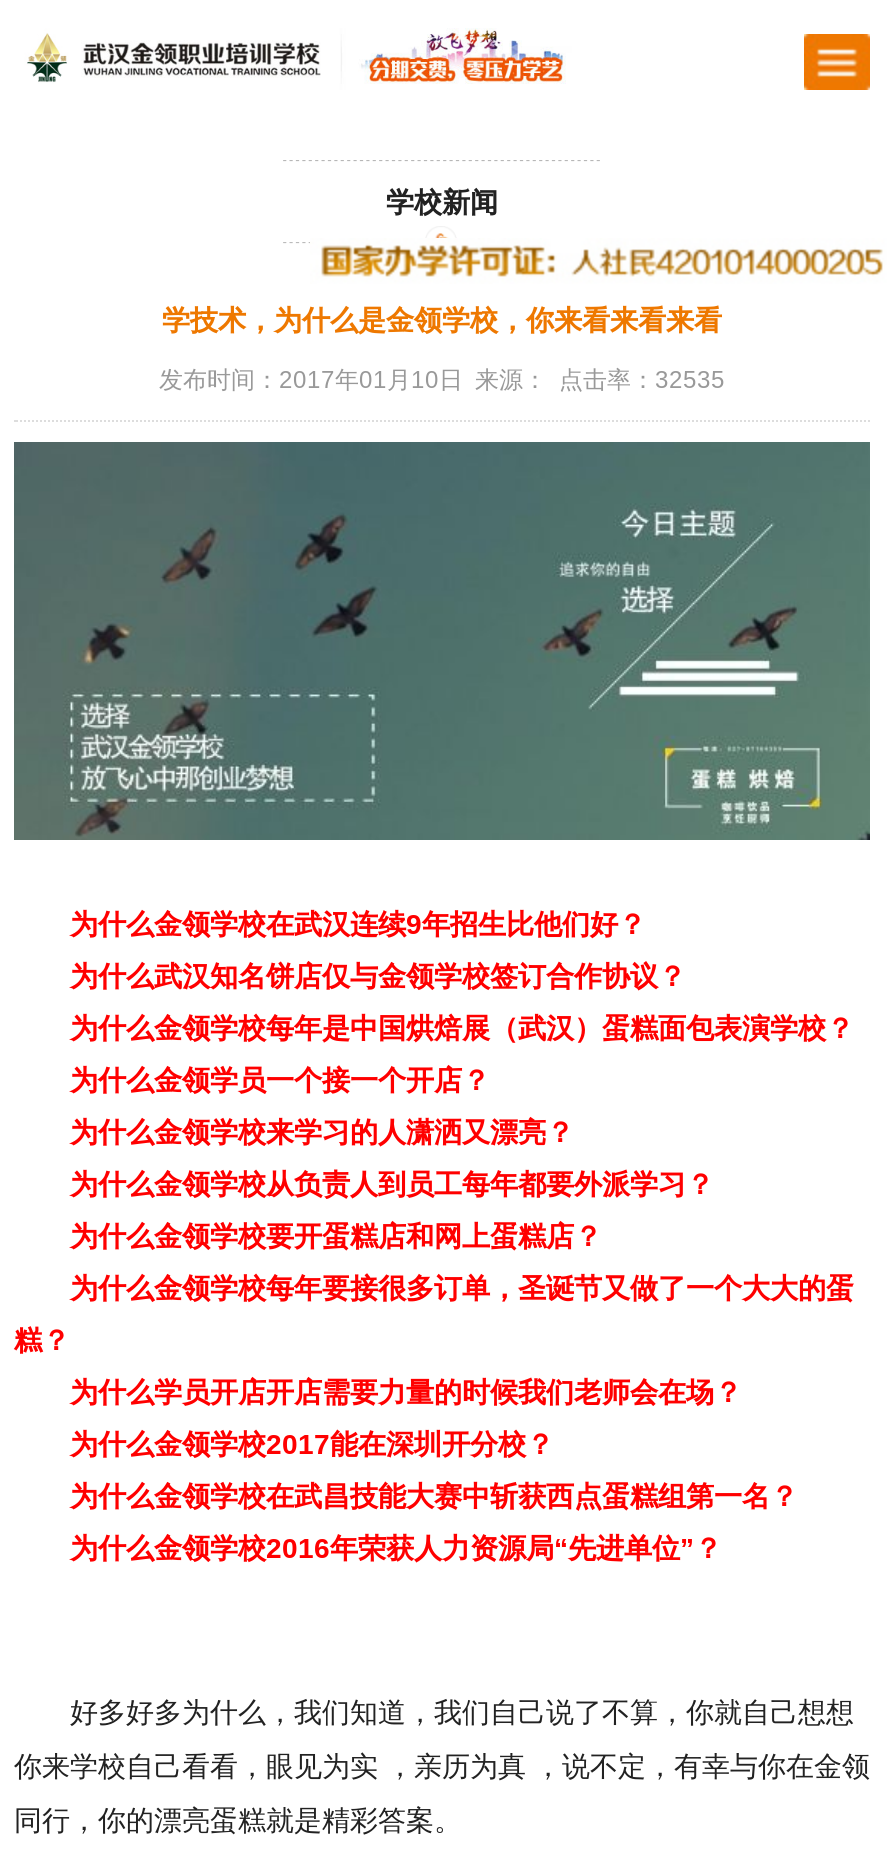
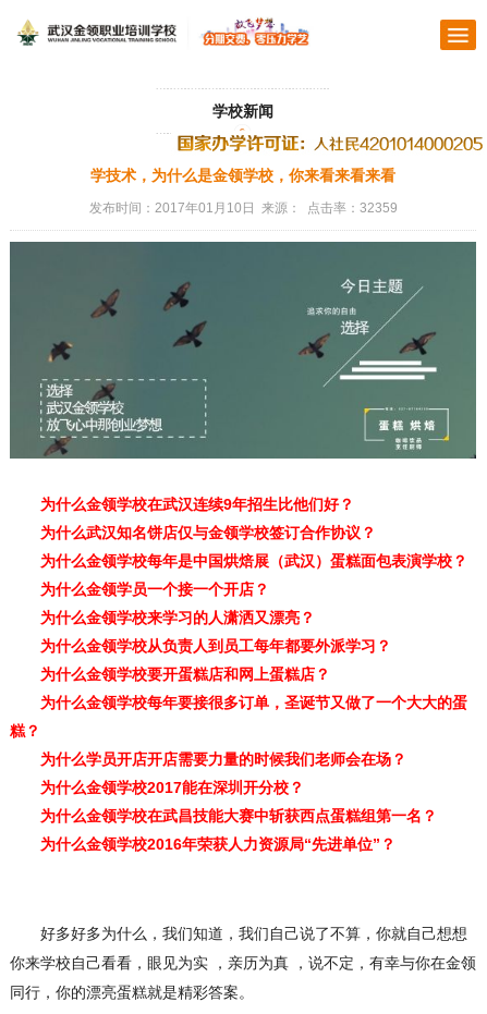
- 发布时间：2017年01月10日 来源： 点击率：32535
+ 发布时间：2017年01月10日 来源： 点击率：32359
